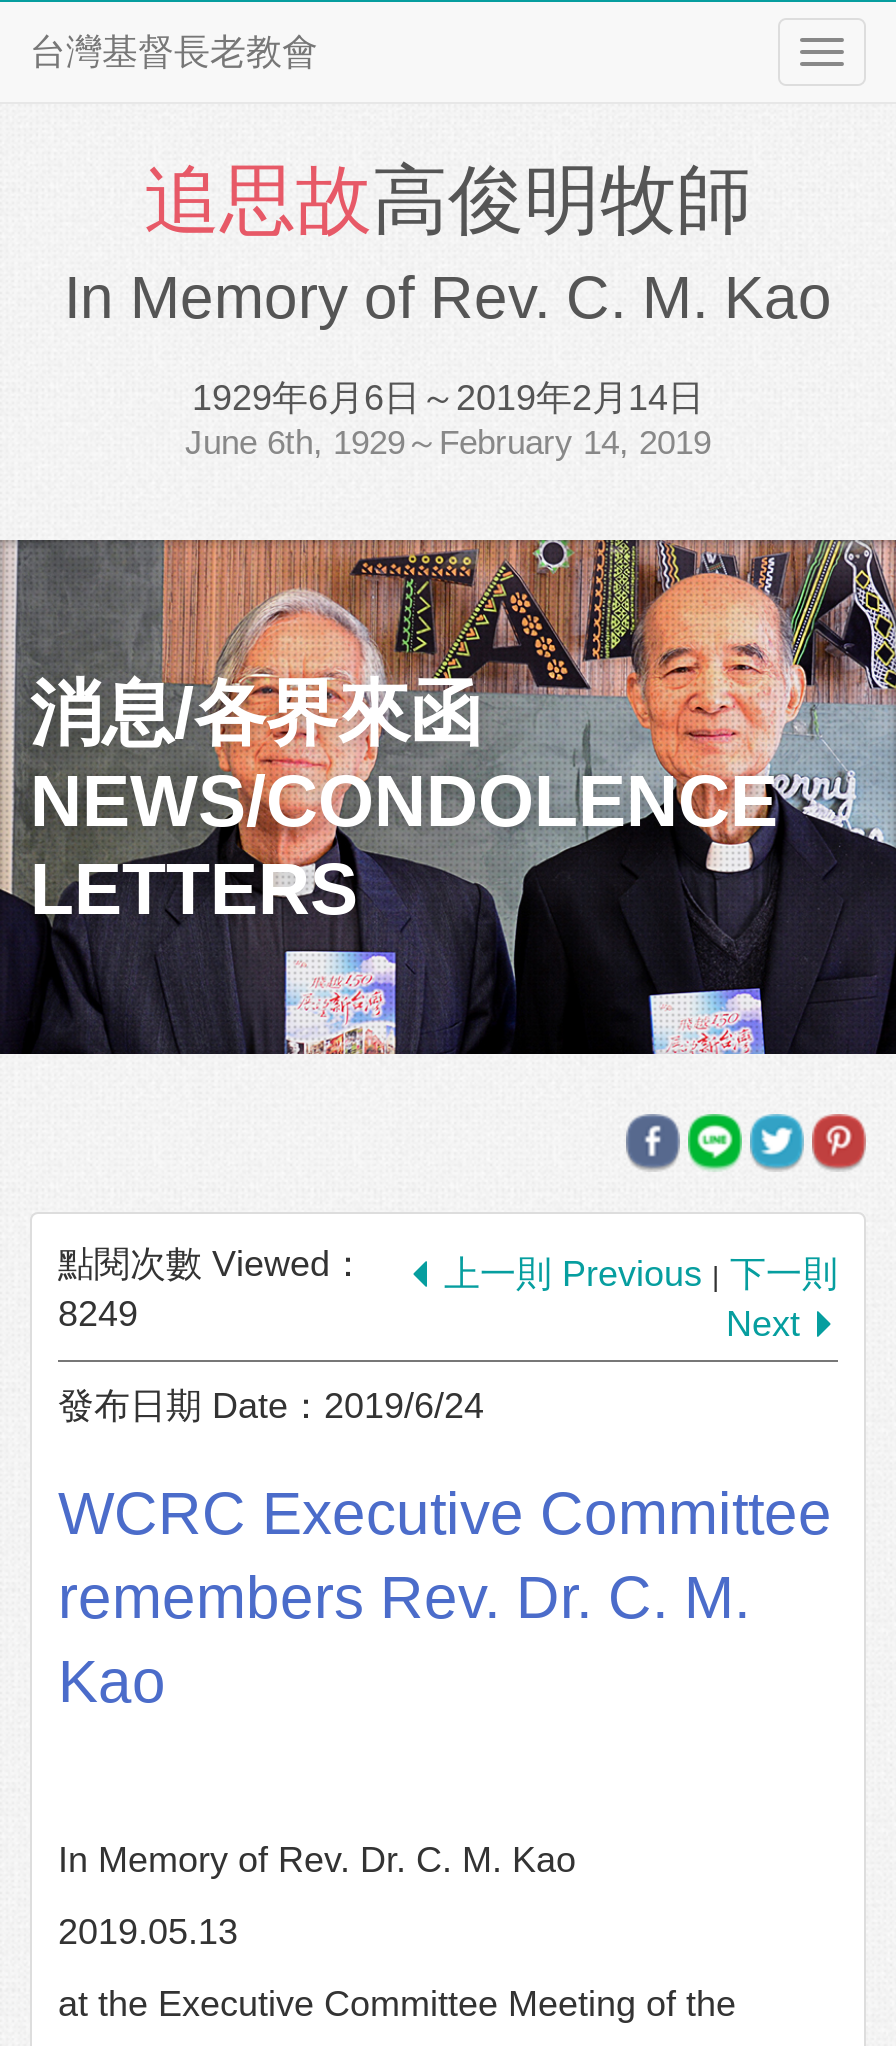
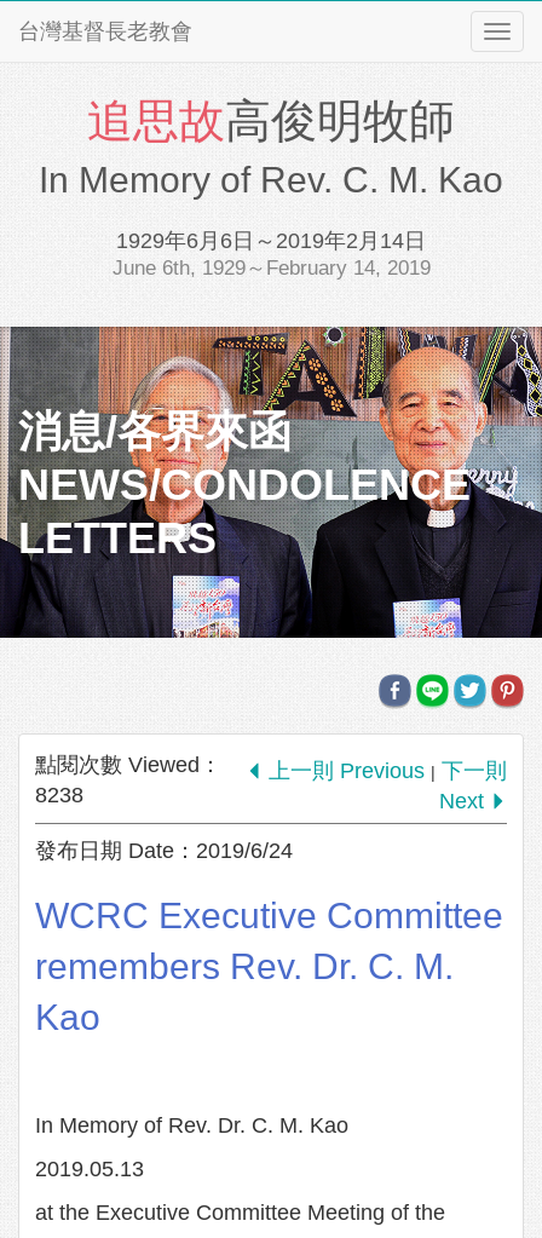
- 8249
+ 8238
